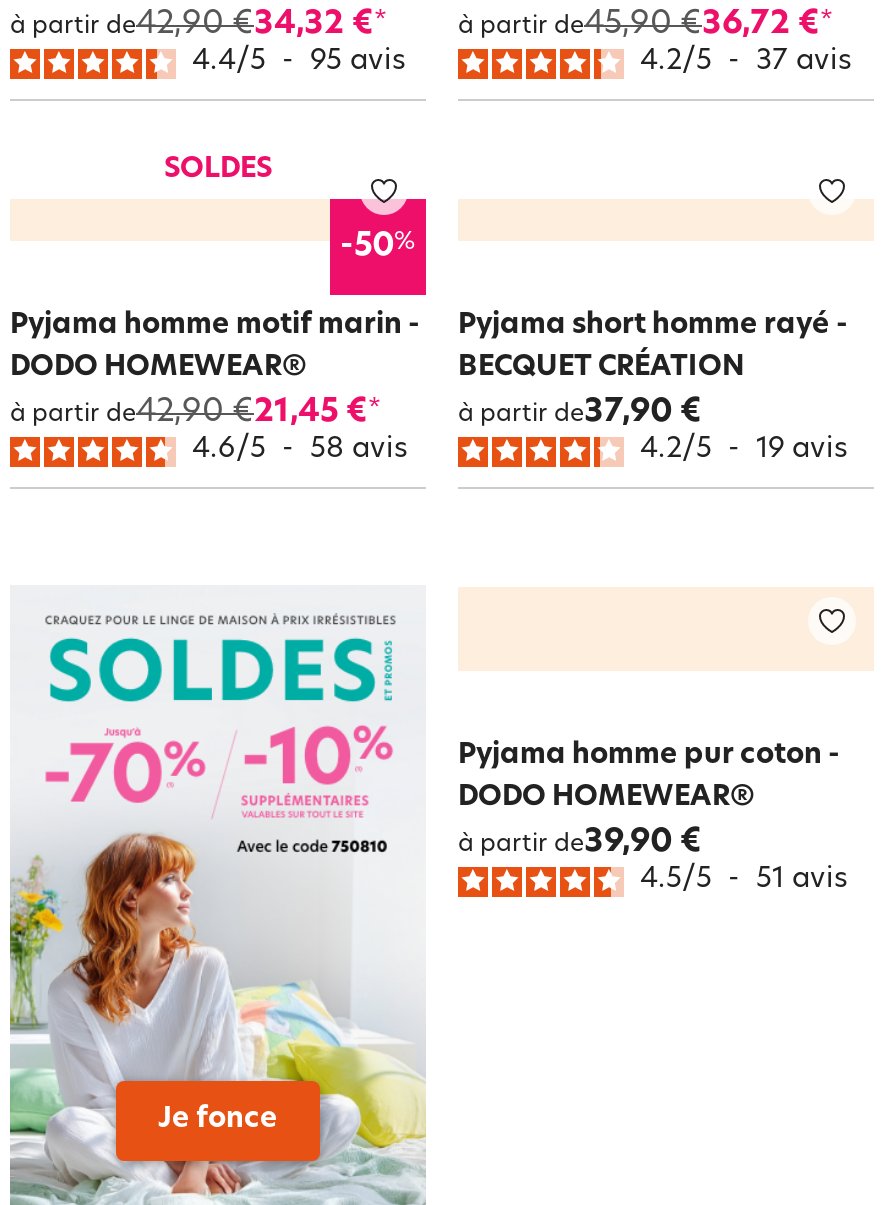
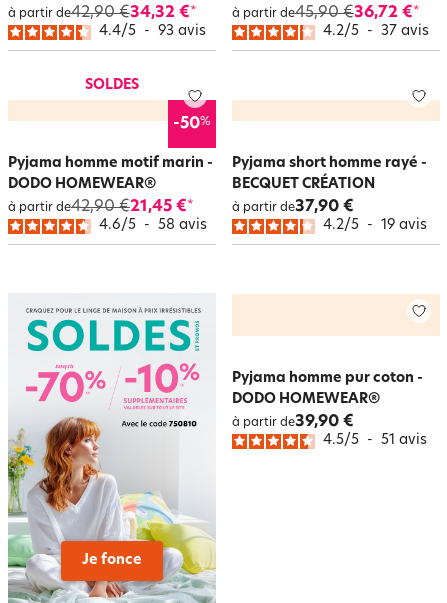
- 4.4/5 - 95 avis
+ 4.4/5 - 93 avis
